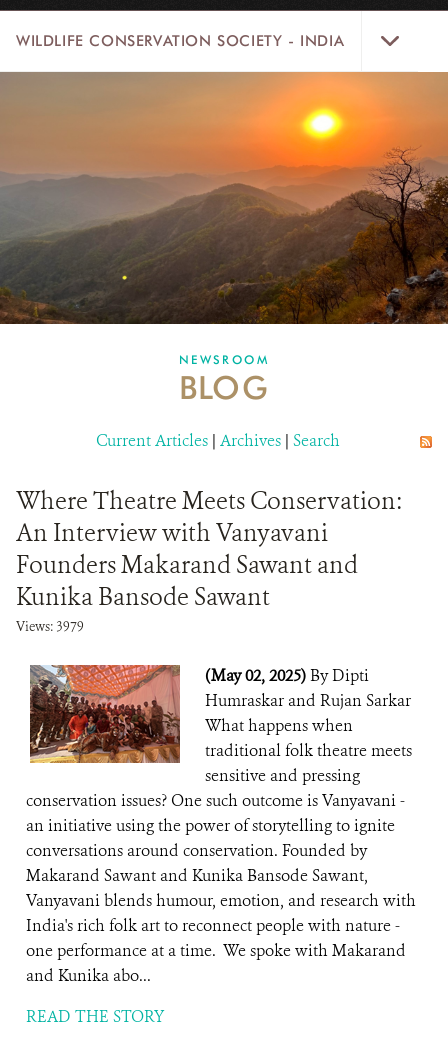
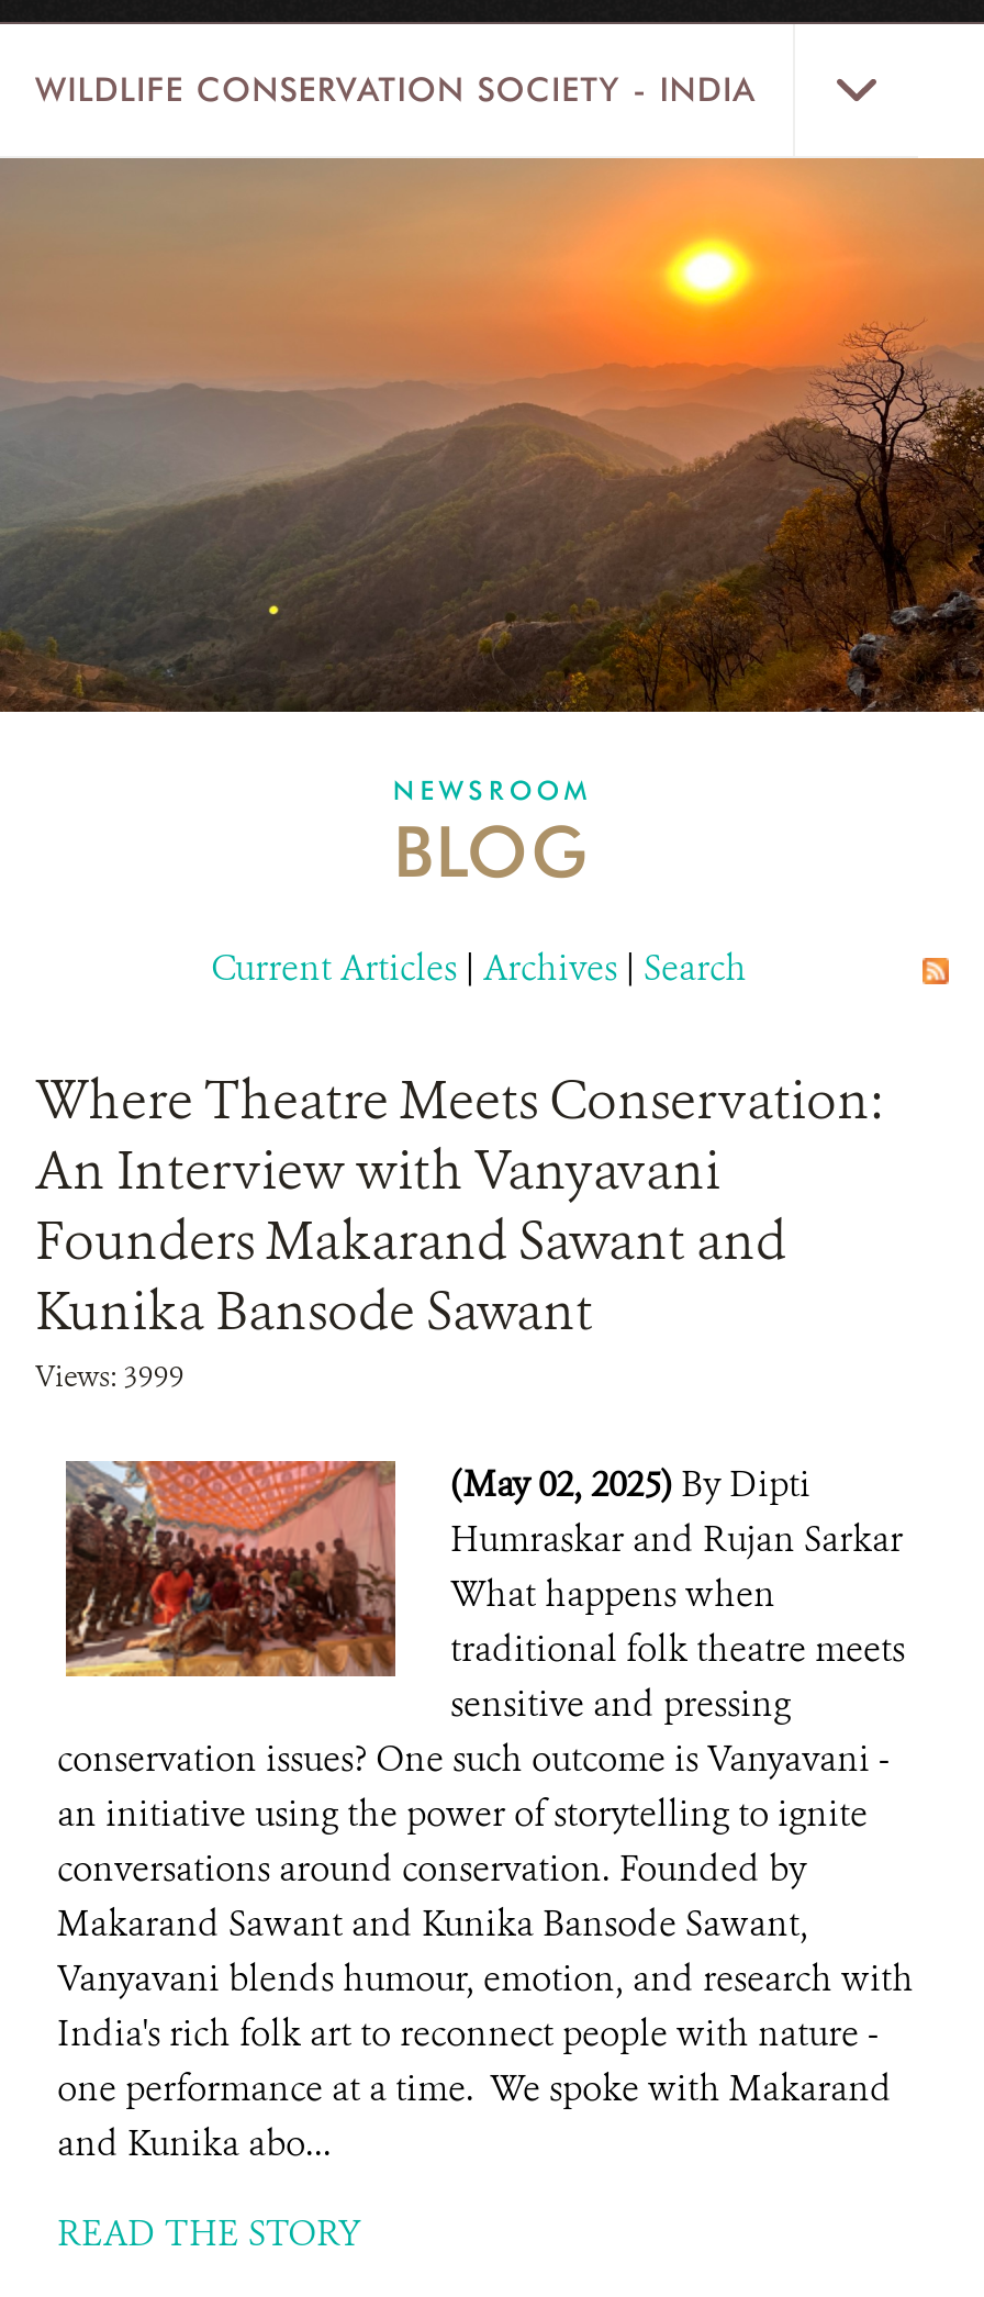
- Views: 3979
+ Views: 3999
